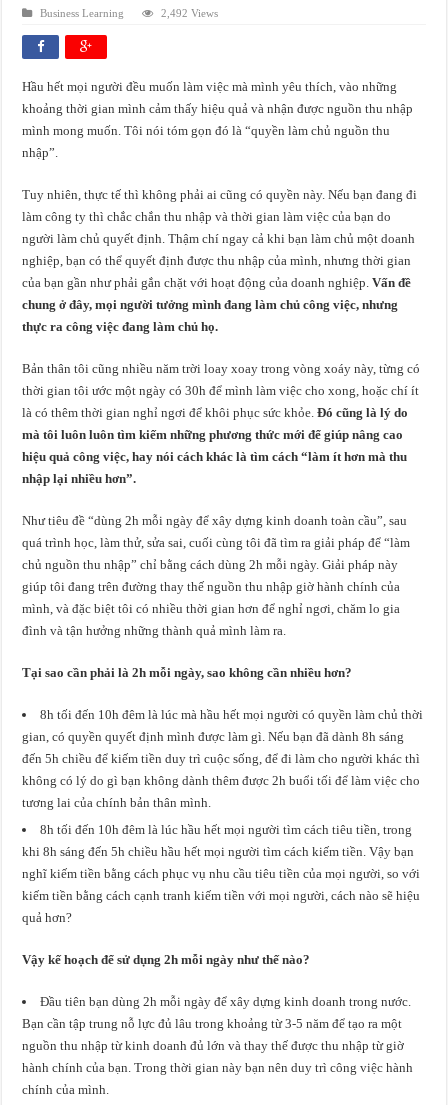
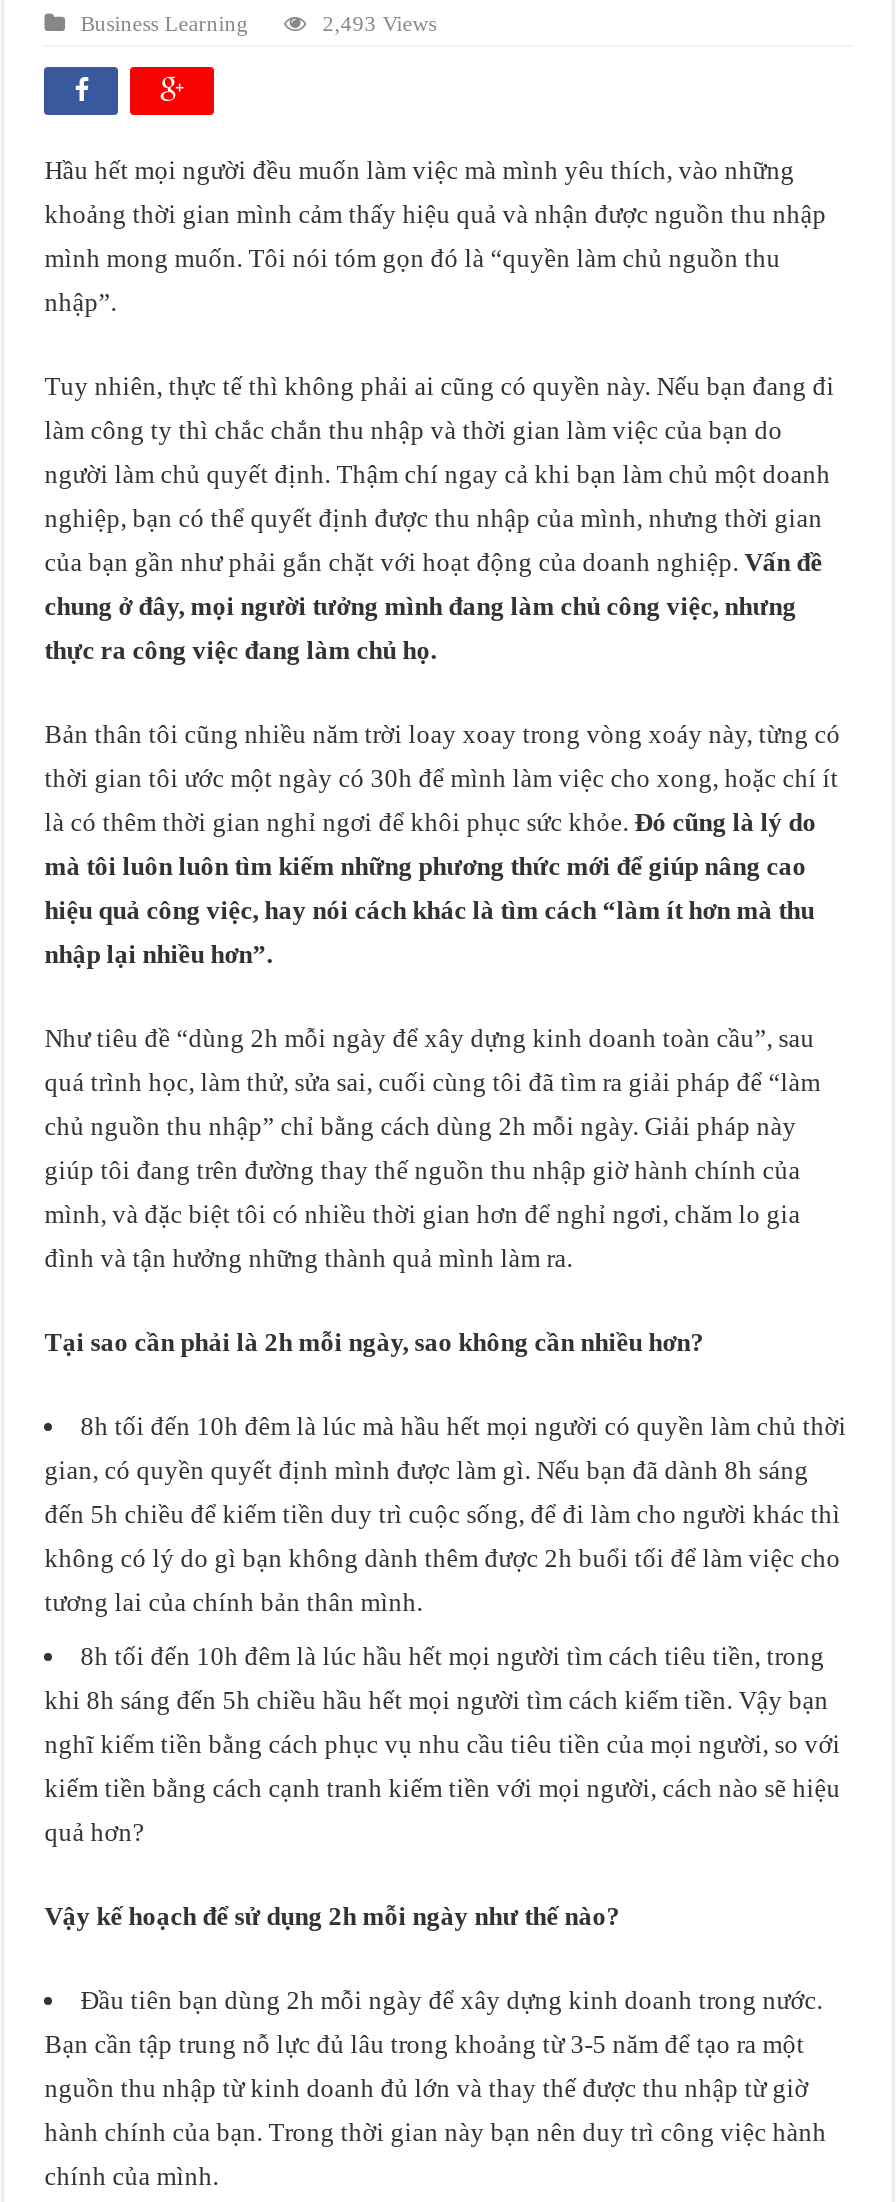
- 2,492 Views
+ 2,493 Views
